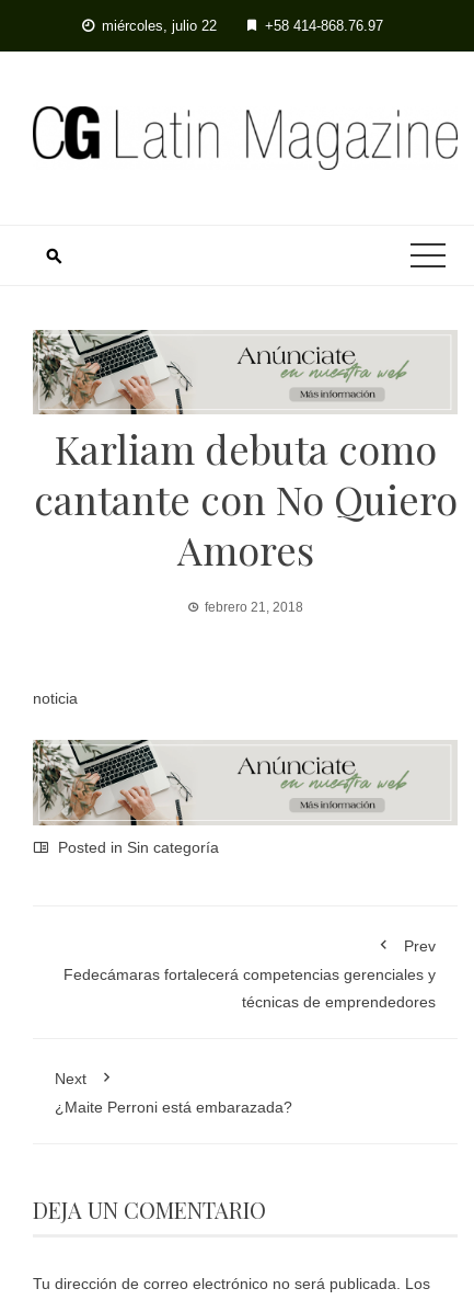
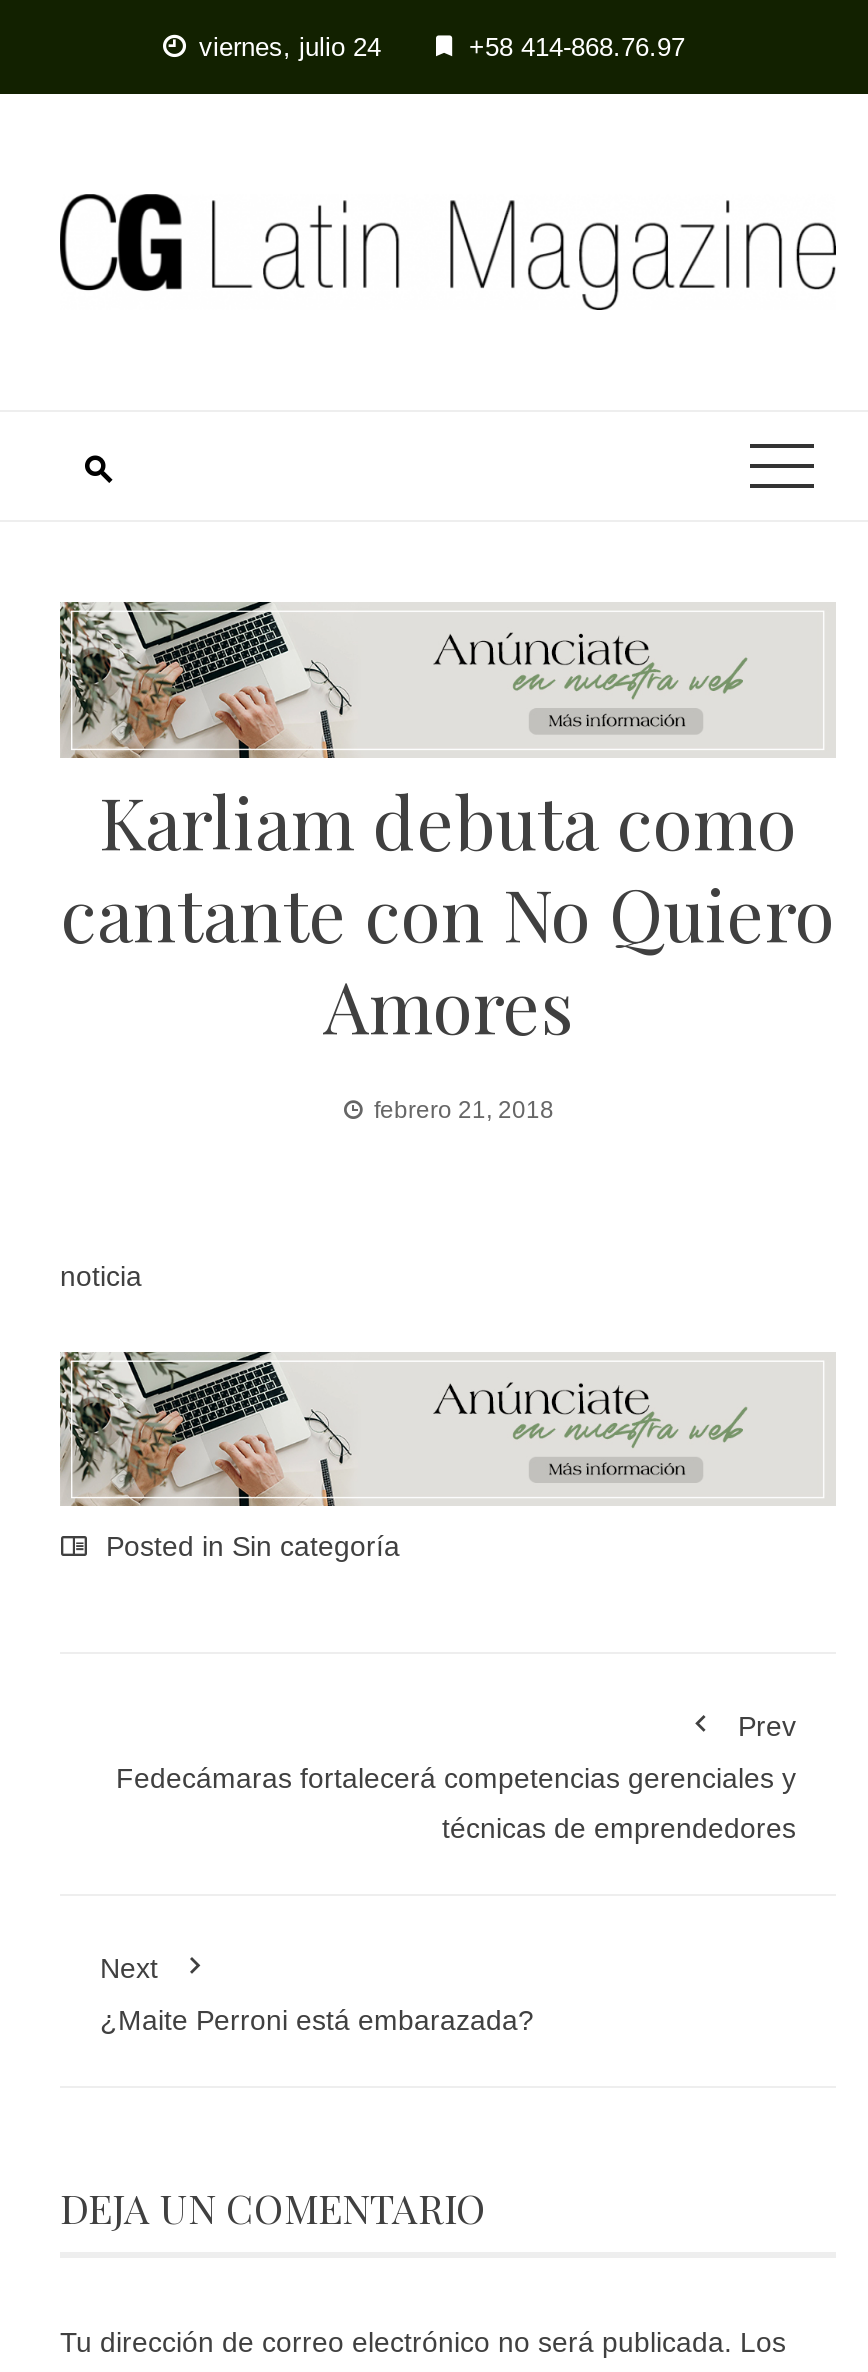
- miércoles, julio 22
+ viernes, julio 24
